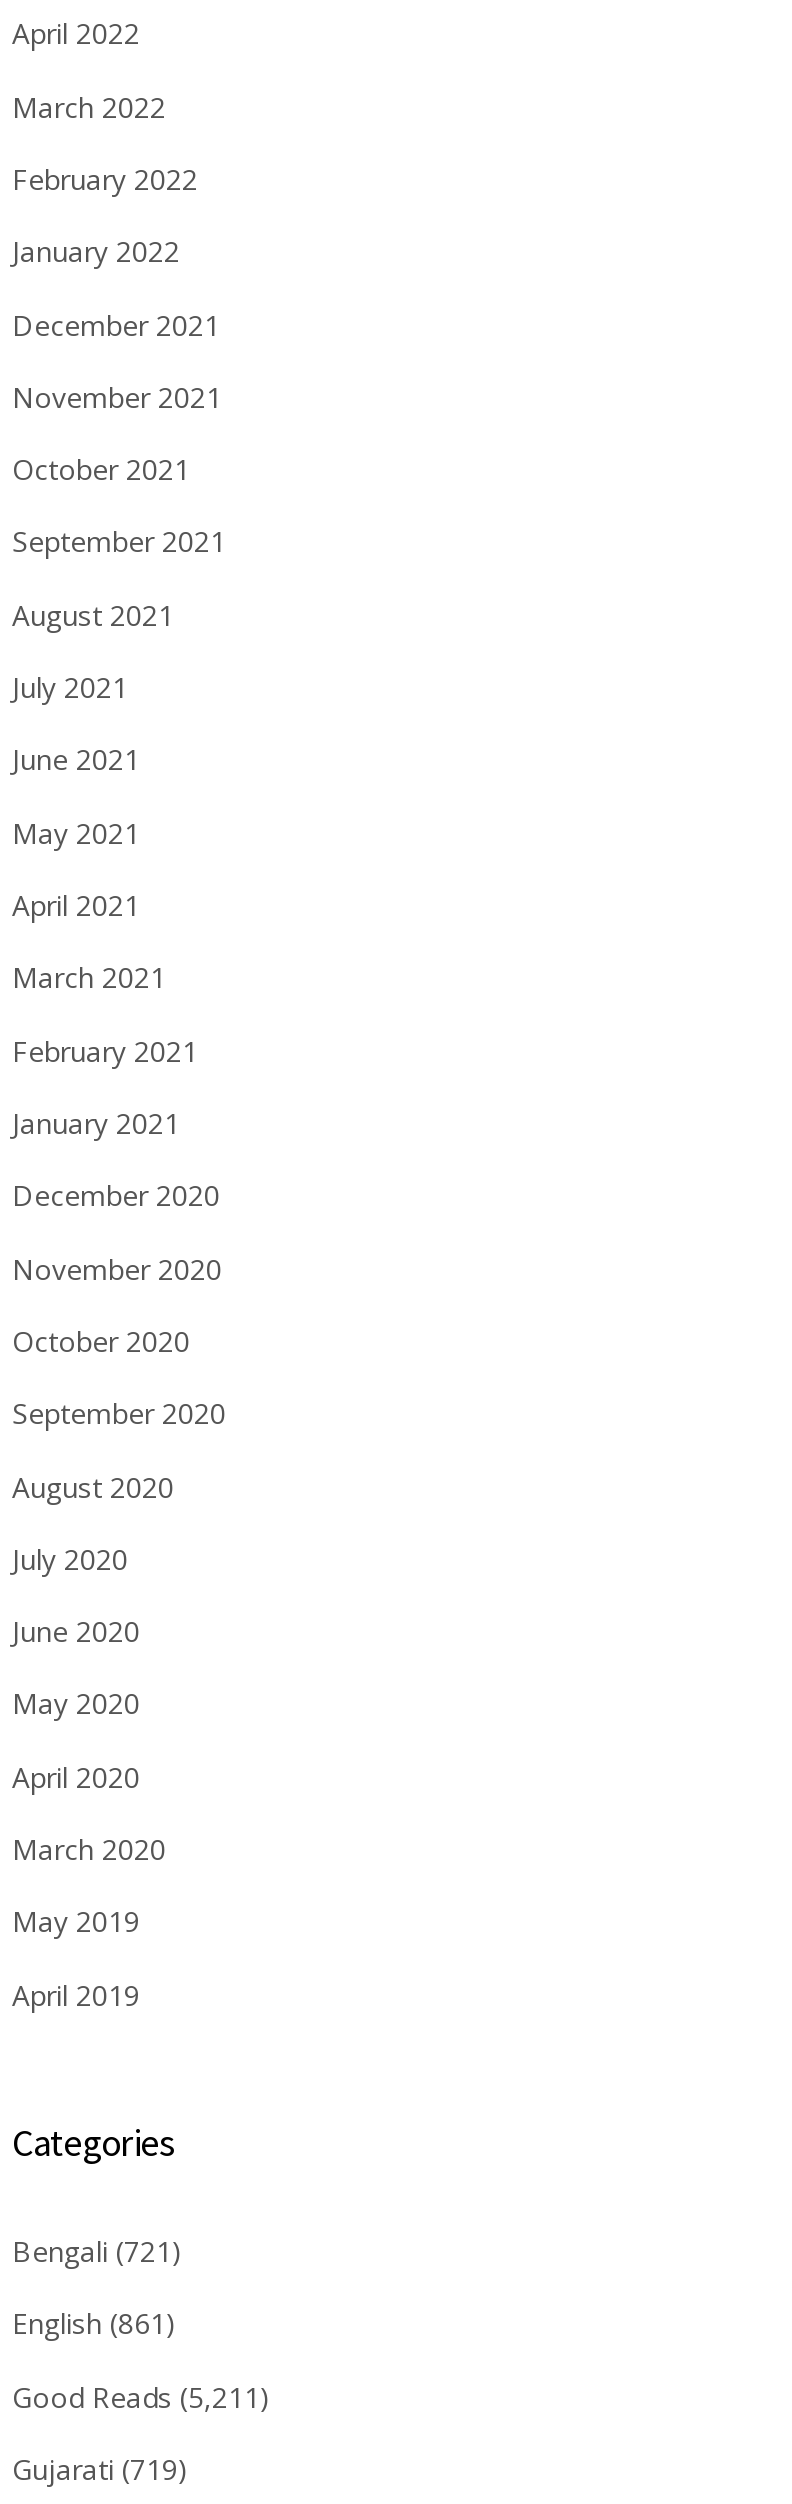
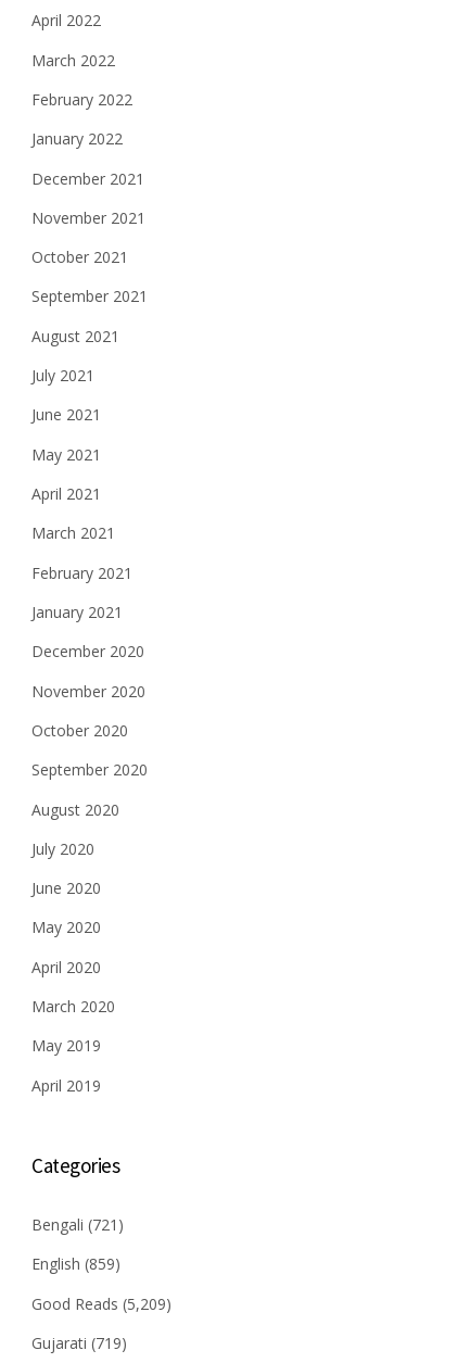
- English (861)
+ English (859)

- Good Reads (5,211)
+ Good Reads (5,209)
